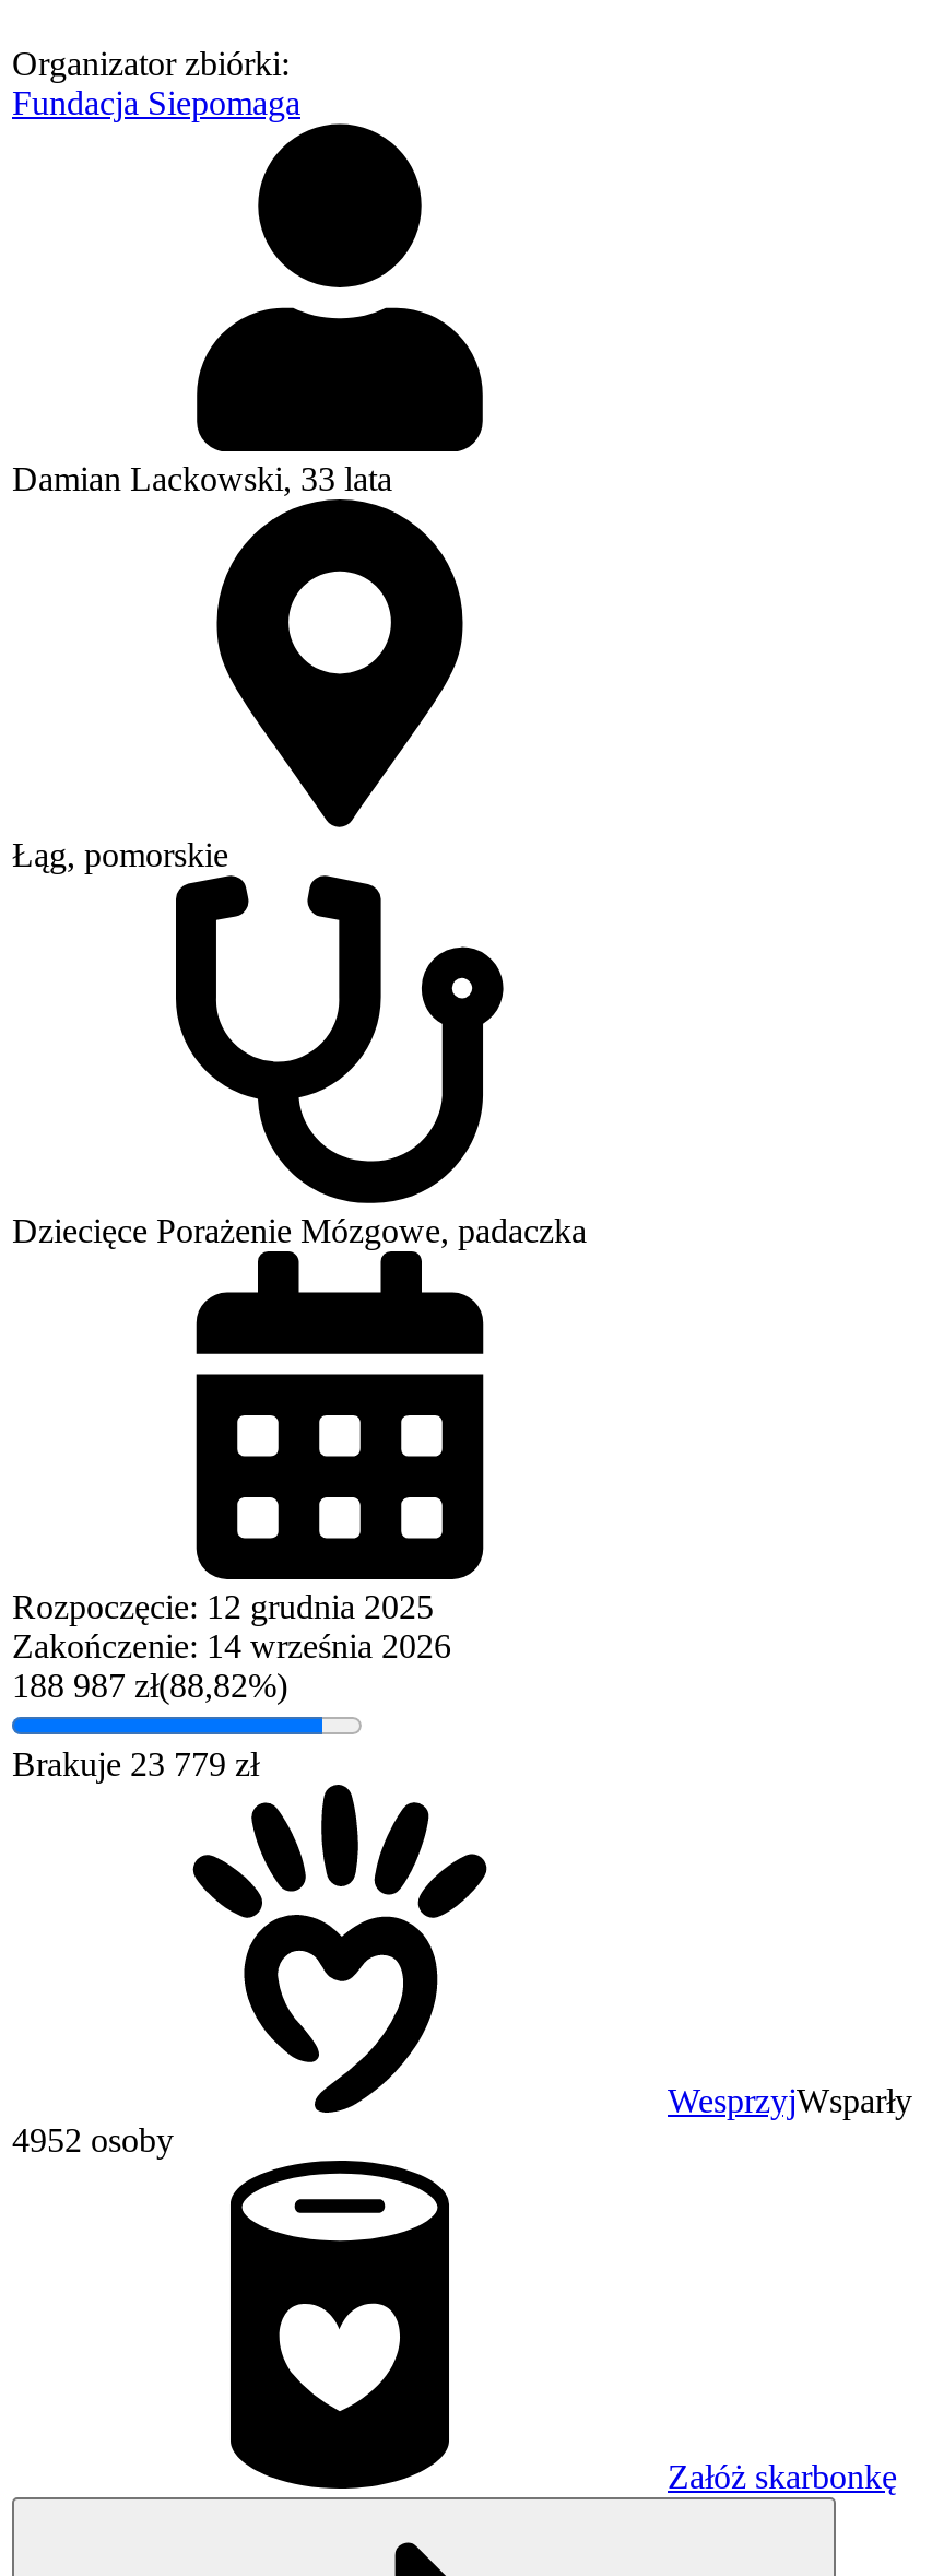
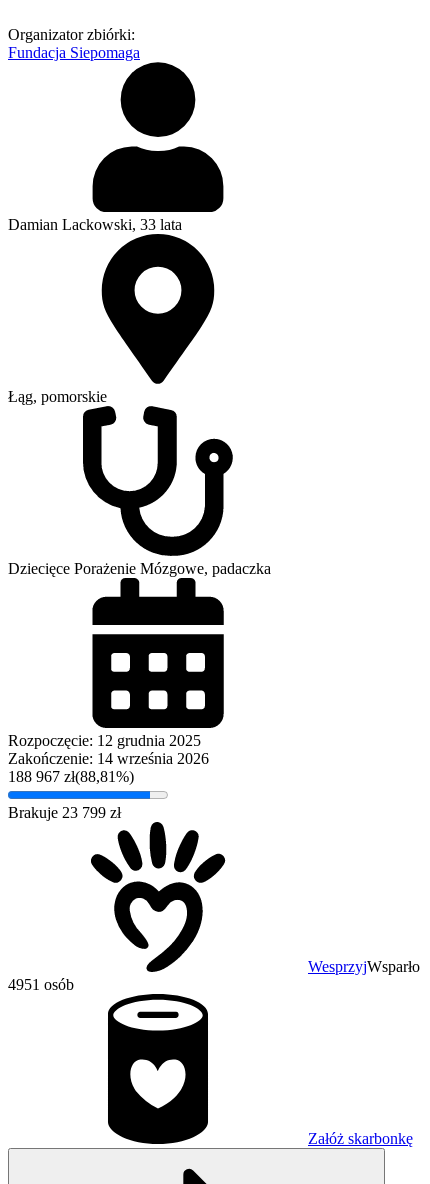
- 188 987 zł(88,82%)
+ 188 967 zł(88,81%)

- Brakuje 23 779 zł
+ Brakuje 23 799 zł

- WesprzyjWsparły
- 4952 osoby
+ WesprzyjWsparło
+ 4951 osób
